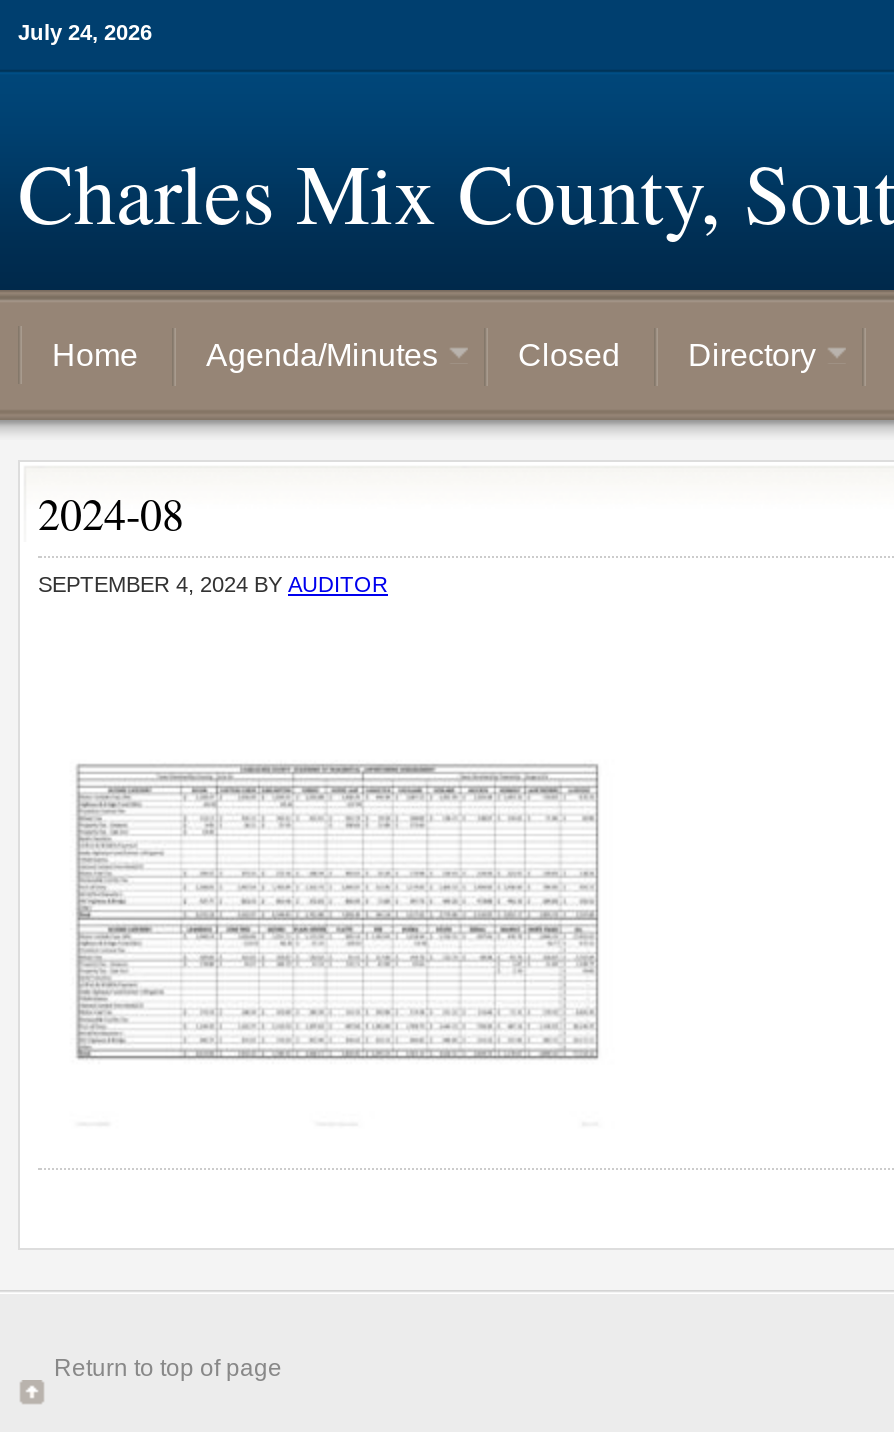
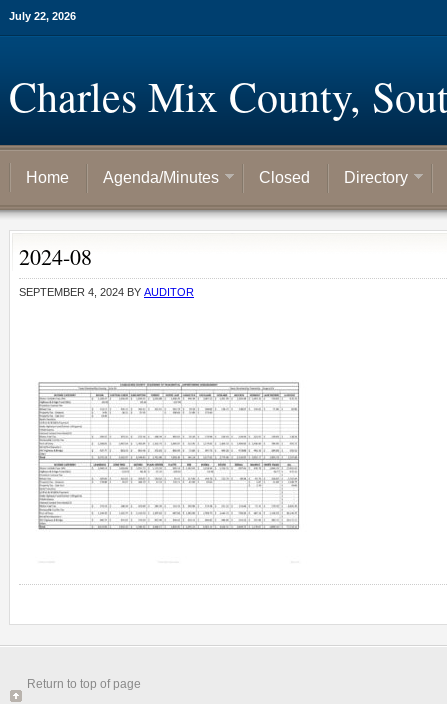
- July 24, 2026
+ July 22, 2026
